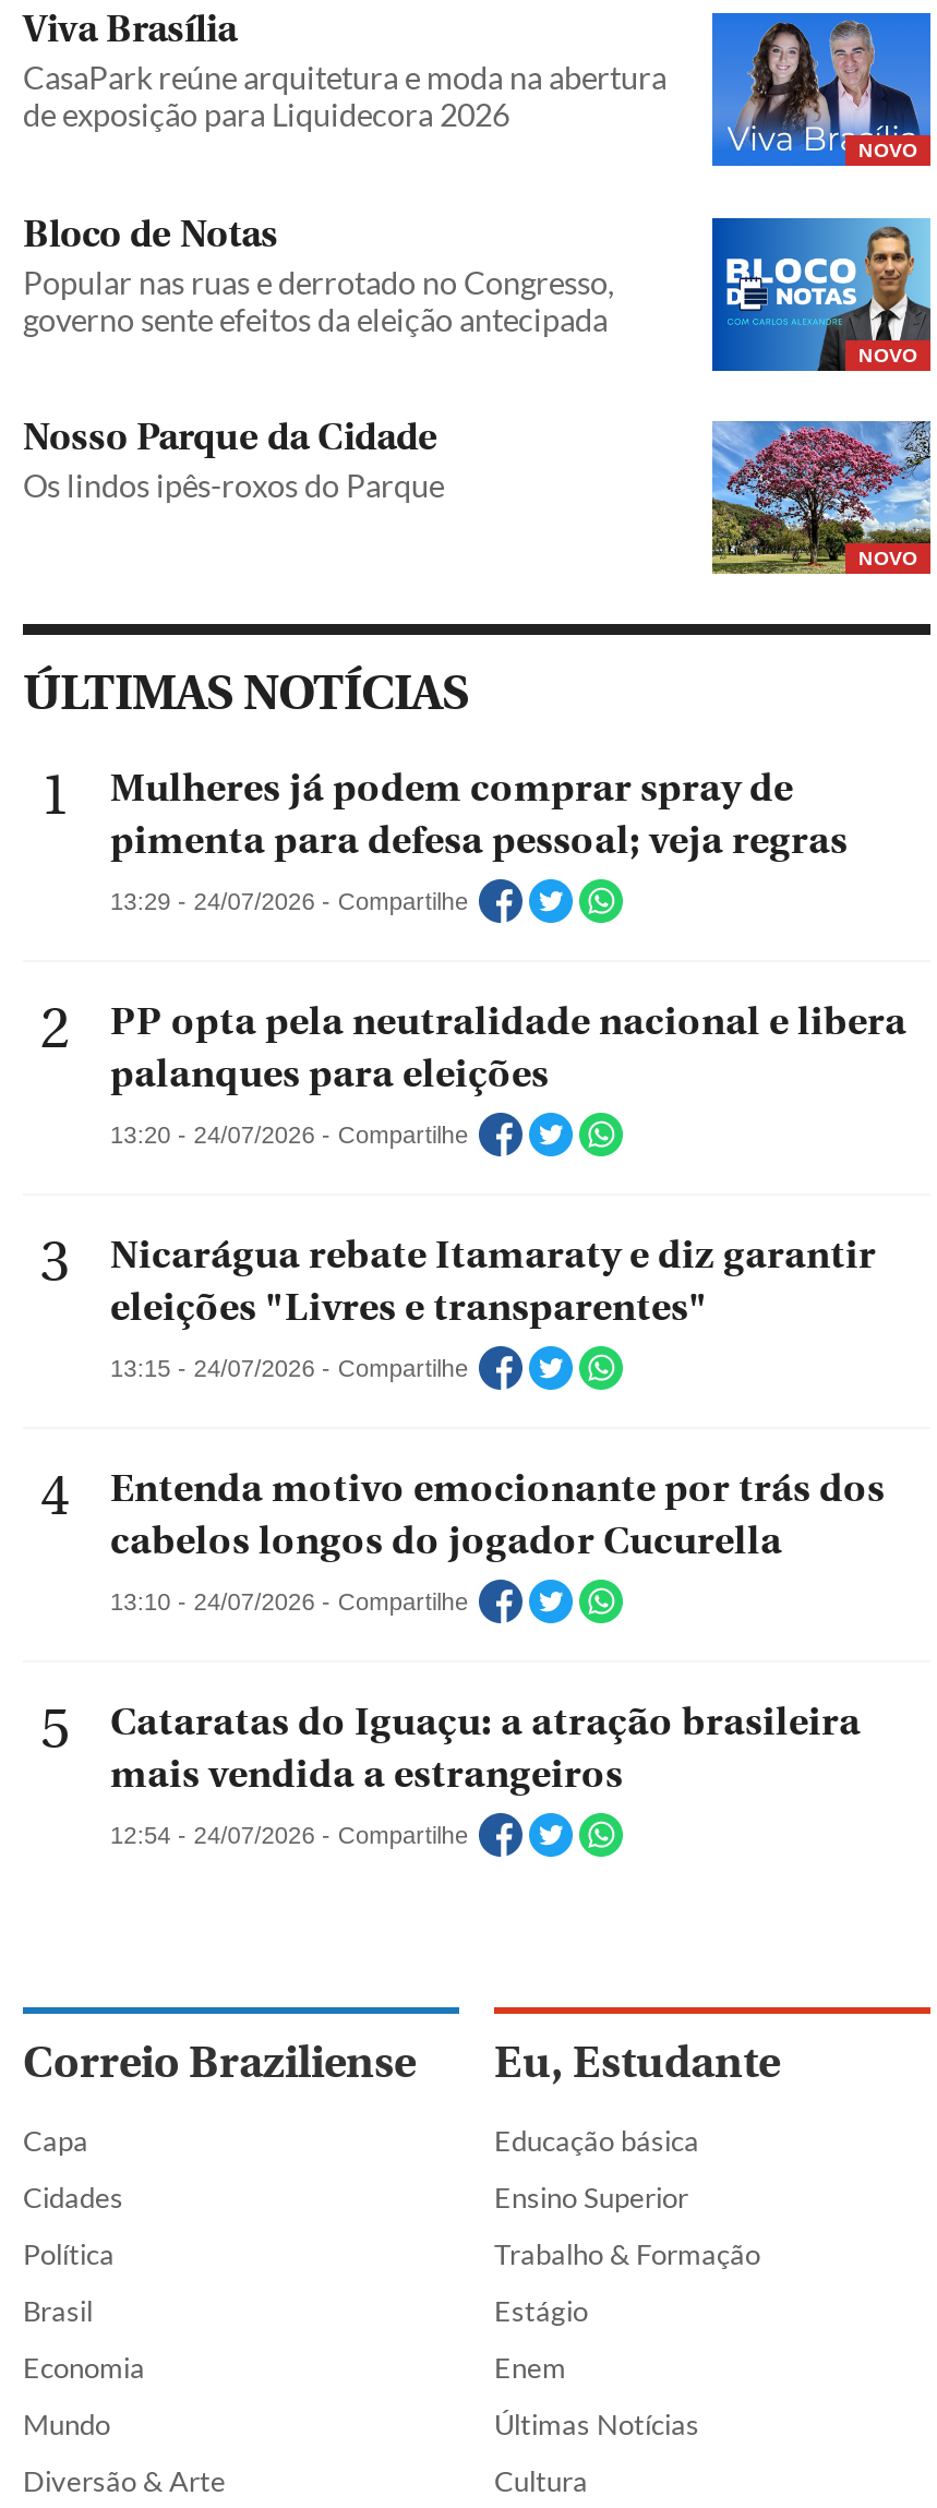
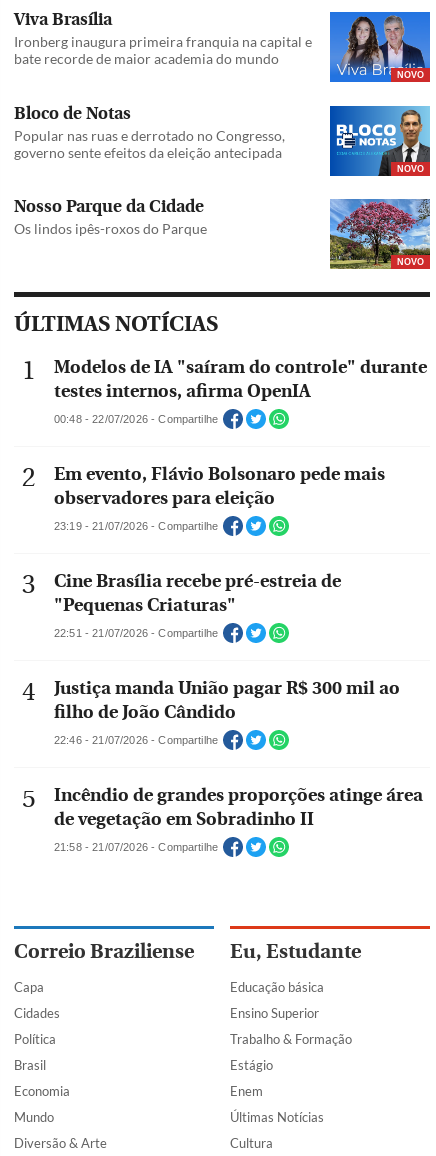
- CasaPark reúne arquitetura e moda na abertura
- de exposição para Liquidecora 2026
+ Ironberg inaugura primeira franquia na capital e
+ bate recorde de maior academia do mundo

- Mulheres já podem comprar spray de
- pimenta para defesa pessoal; veja regras
+ Modelos de IA "saíram do controle" durante
+ testes internos, afirma OpenIA

- 13:29 - 24/07/2026 - Compartilhe
+ 00:48 - 22/07/2026 - Compartilhe

- PP opta pela neutralidade nacional e libera
- palanques para eleições
+ Em evento, Flávio Bolsonaro pede mais
+ observadores para eleição

- 13:20 - 24/07/2026 - Compartilhe
+ 23:19 - 21/07/2026 - Compartilhe

- Nicarágua rebate Itamaraty e diz garantir
- eleições "Livres e transparentes"
+ Cine Brasília recebe pré-estreia de
+ "Pequenas Criaturas"

- 13:15 - 24/07/2026 - Compartilhe
+ 22:51 - 21/07/2026 - Compartilhe

- Entenda motivo emocionante por trás dos
- cabelos longos do jogador Cucurella
+ Justiça manda União pagar R$ 300 mil ao
+ filho de João Cândido

- 13:10 - 24/07/2026 - Compartilhe
+ 22:46 - 21/07/2026 - Compartilhe

- Cataratas do Iguaçu: a atração brasileira
- mais vendida a estrangeiros
+ Incêndio de grandes proporções atinge área
+ de vegetação em Sobradinho II

- 12:54 - 24/07/2026 - Compartilhe
+ 21:58 - 21/07/2026 - Compartilhe
